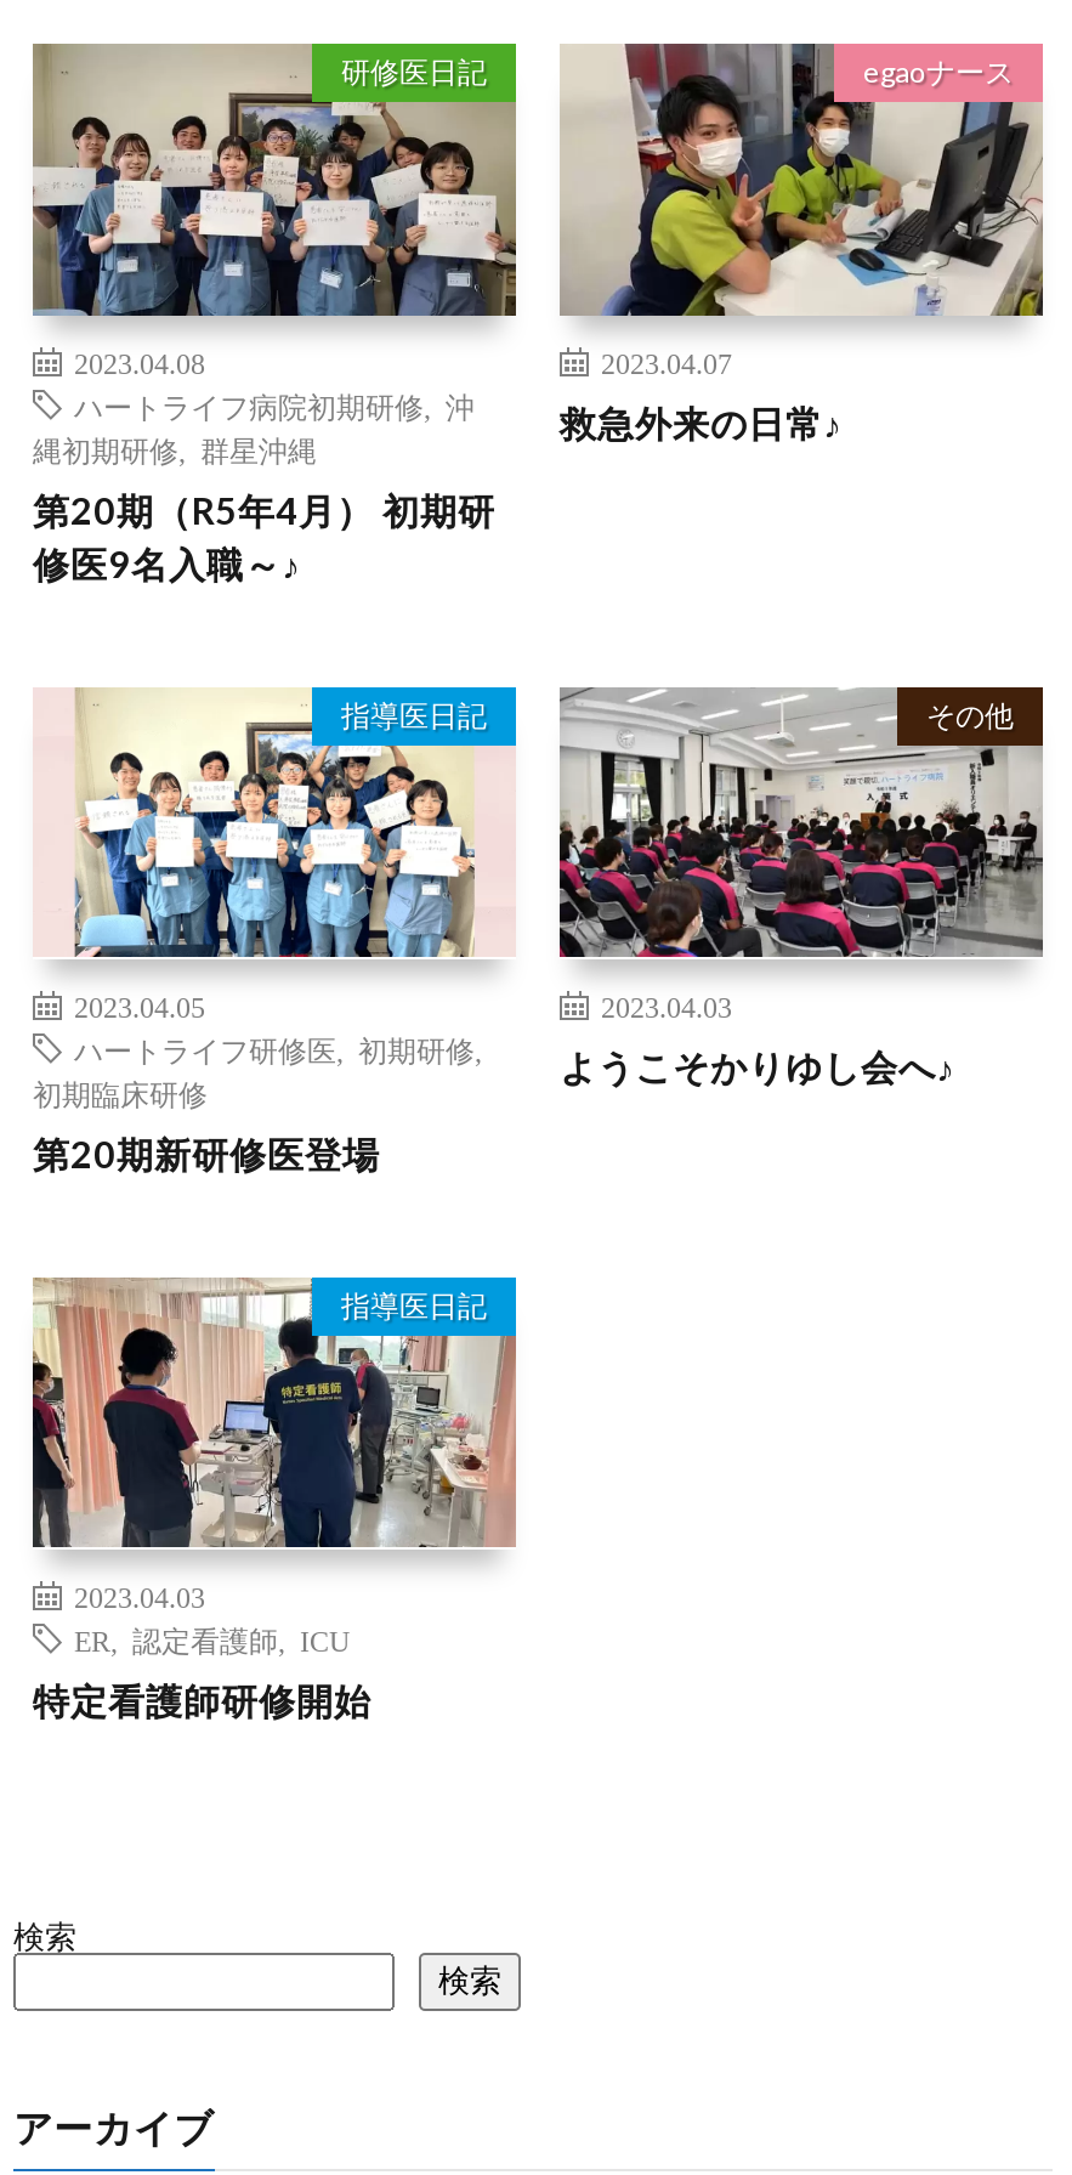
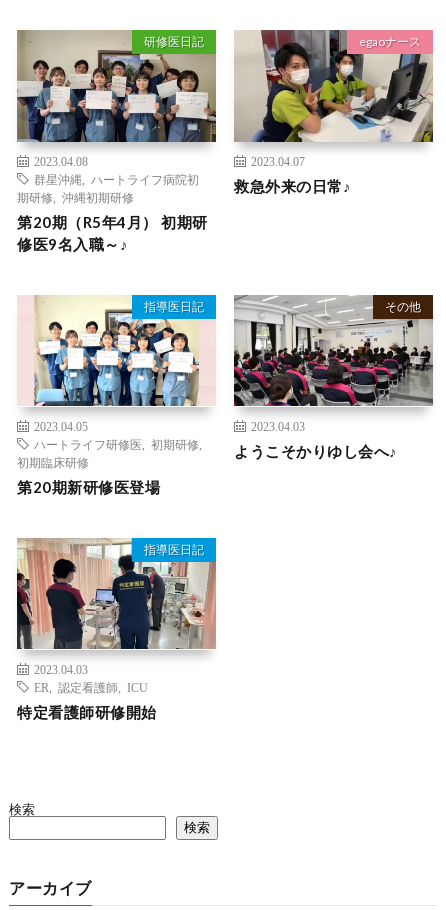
- ハートライフ病院初期研修,沖
+ 群星沖縄,ハートライフ病院初

- 縄初期研修,群星沖縄
+ 期研修,沖縄初期研修
